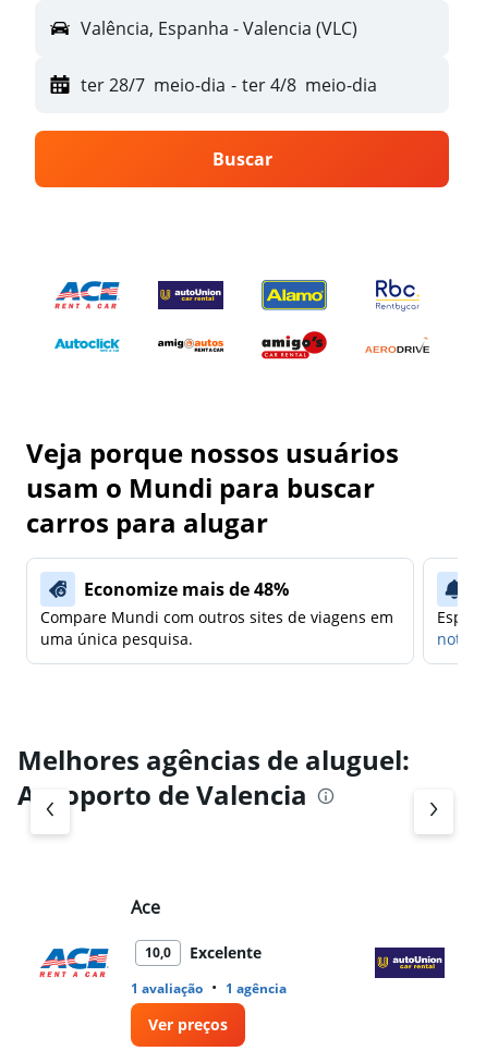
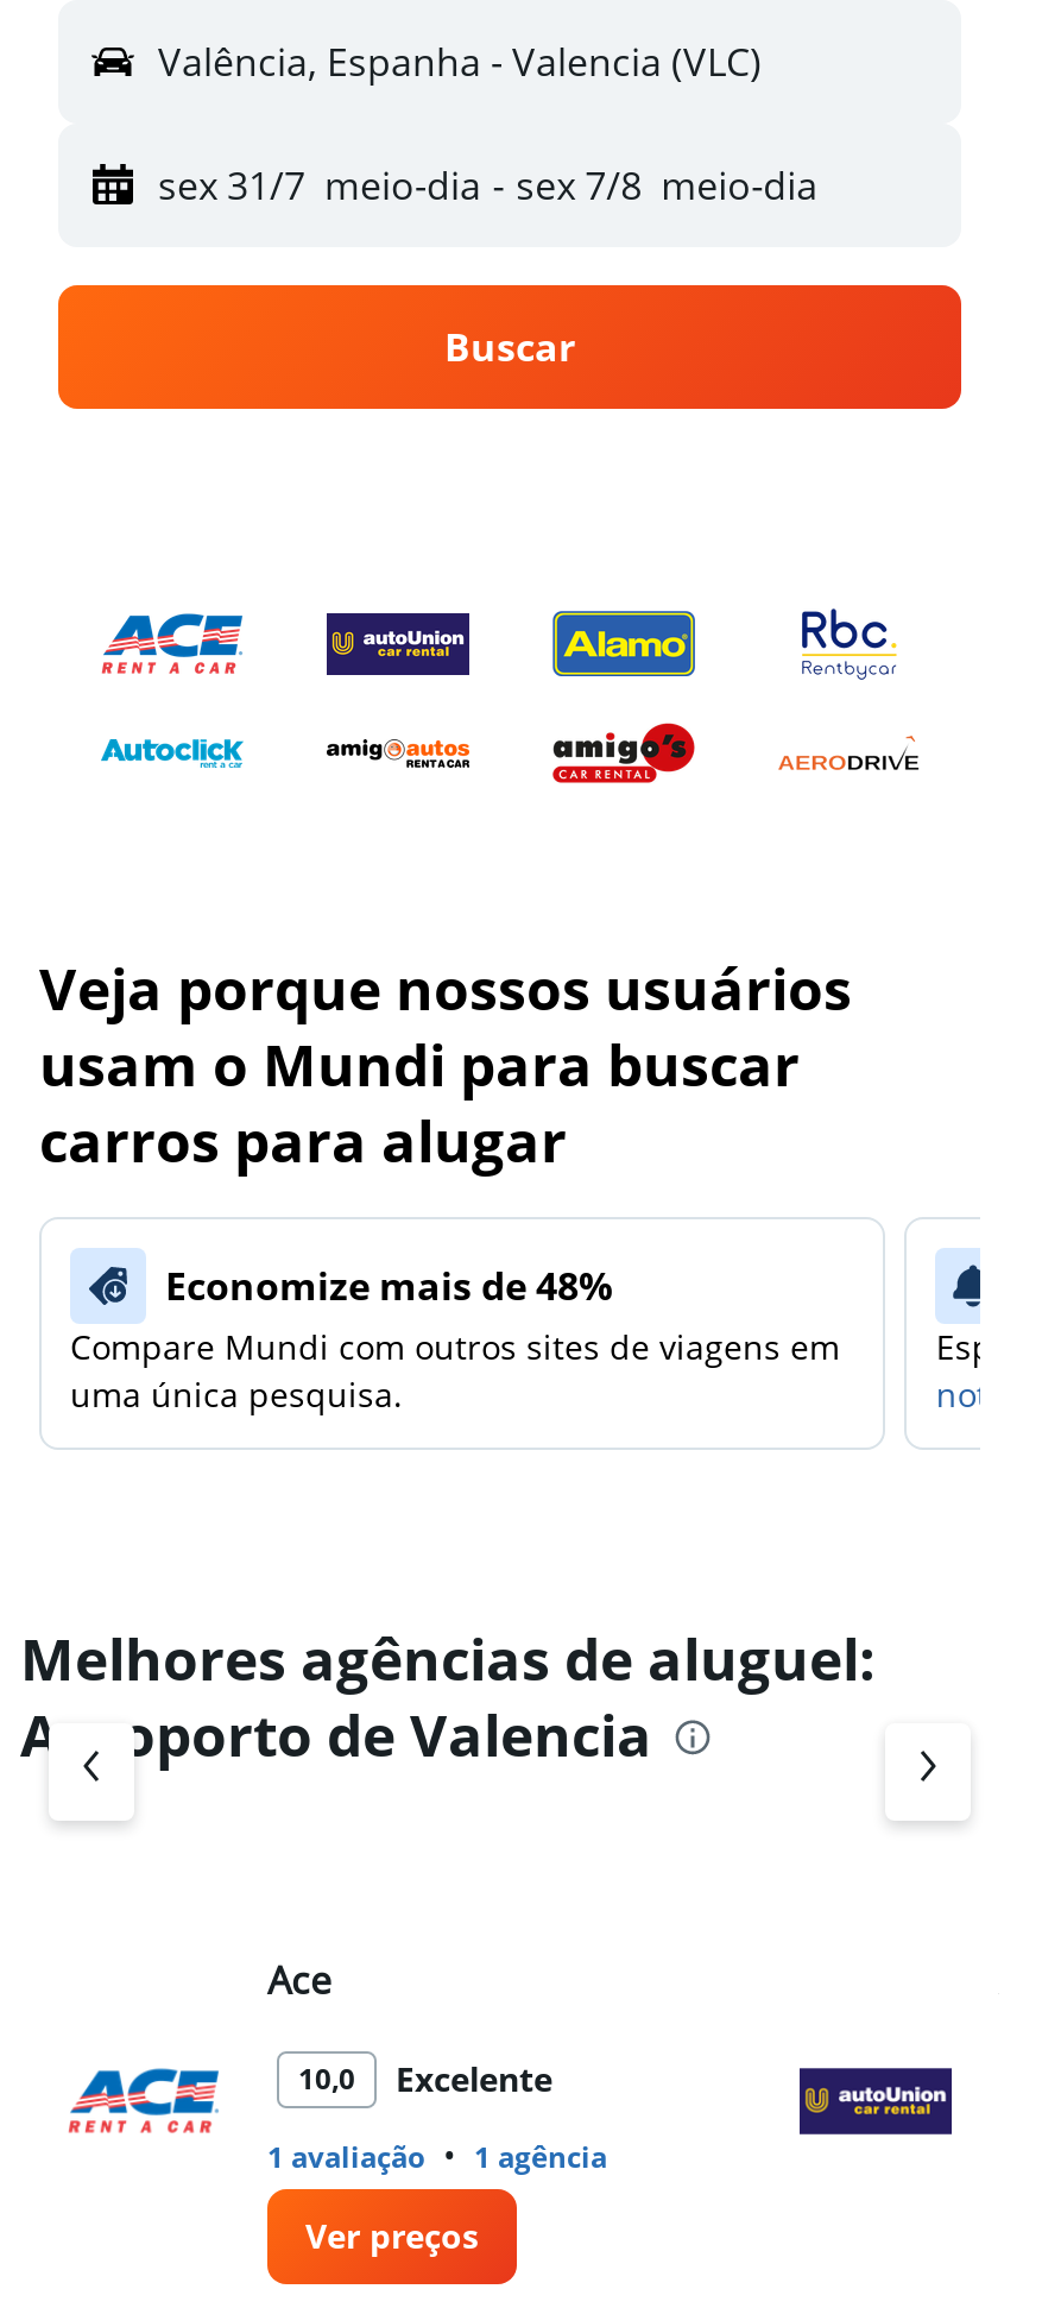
- ter 28/7 meio-dia - ter 4/8 meio-dia
+ sex 31/7 meio-dia - sex 7/8 meio-dia
